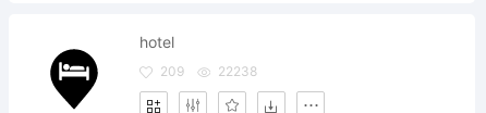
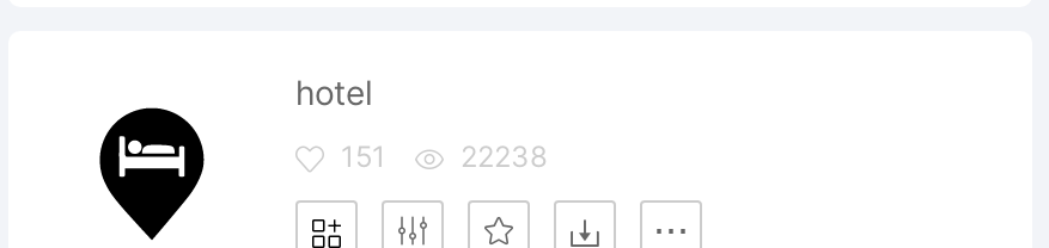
- 209
+ 151
